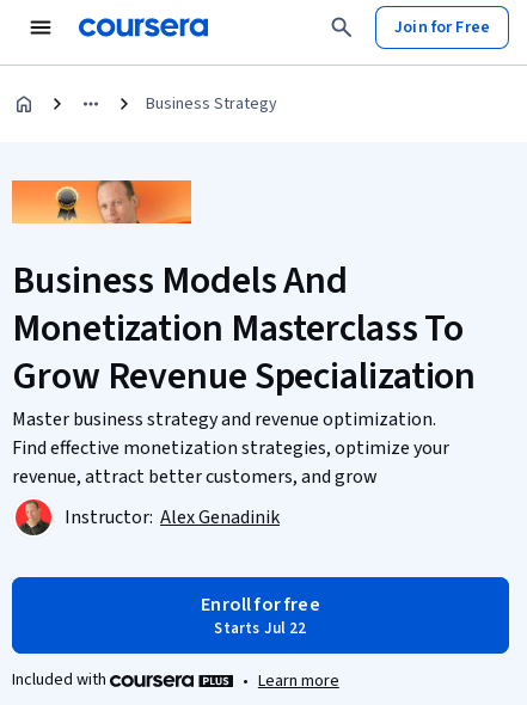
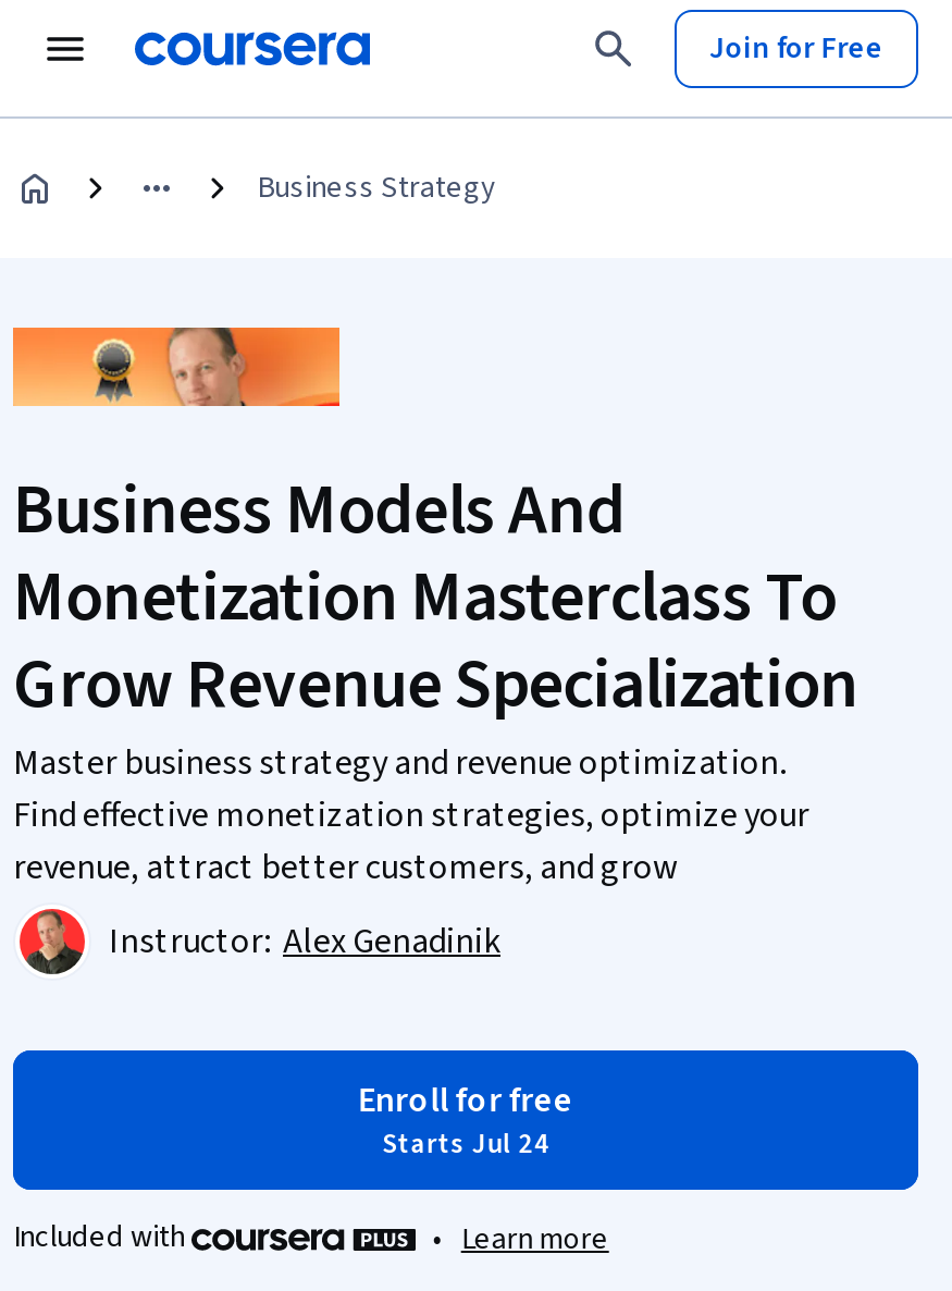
- Starts Jul 22
+ Starts Jul 24
